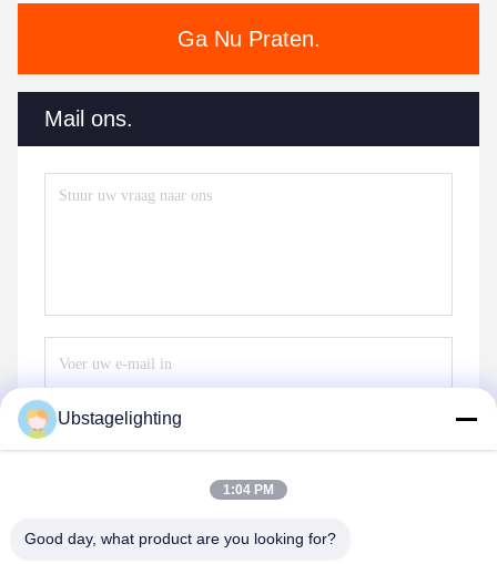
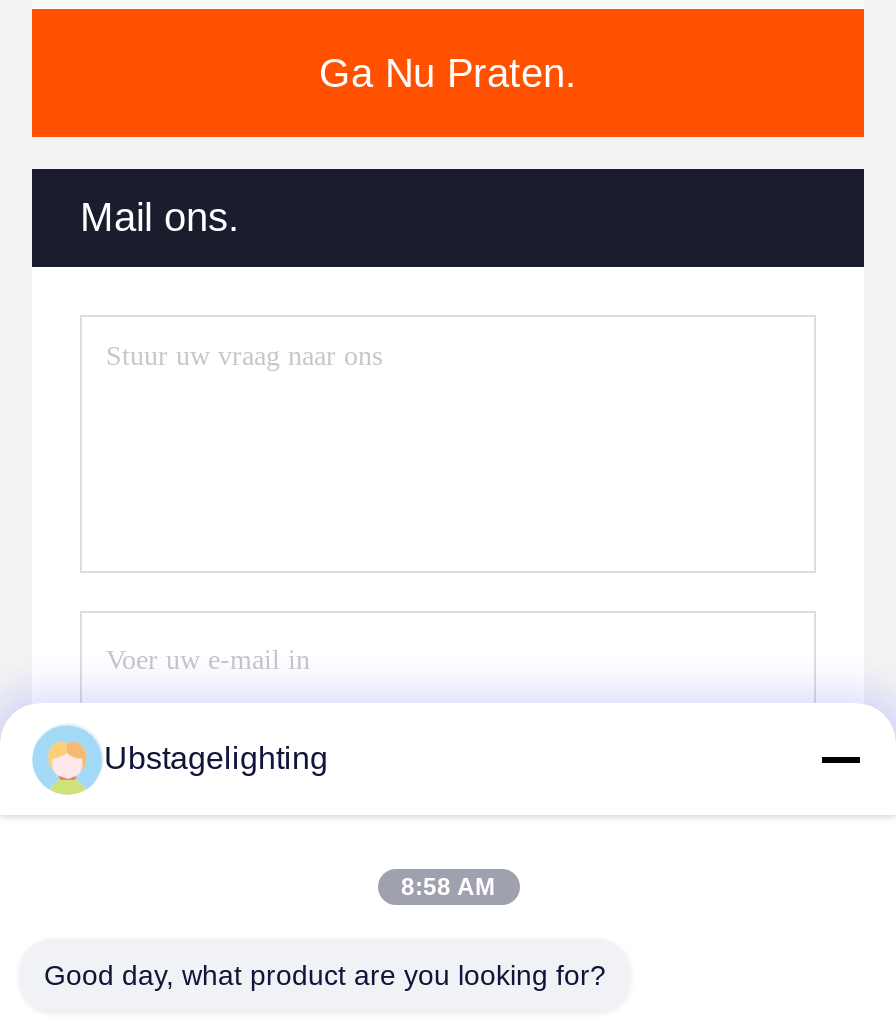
- 1:04 PM
+ 8:58 AM
